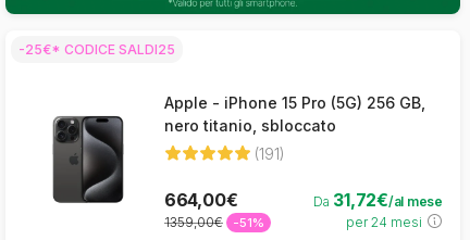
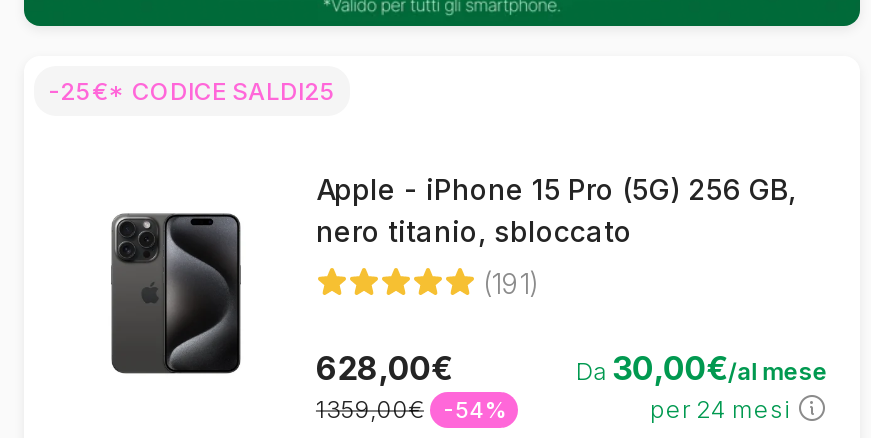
- 664,00€
+ 628,00€

- Da 31,72€/al mese
+ Da 30,00€/al mese

- 1359,00€ -51%
+ 1359,00€ -54%
